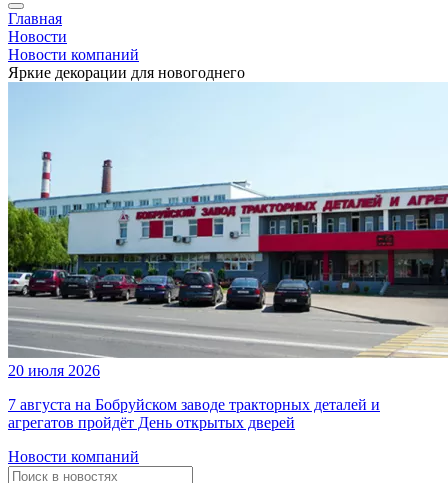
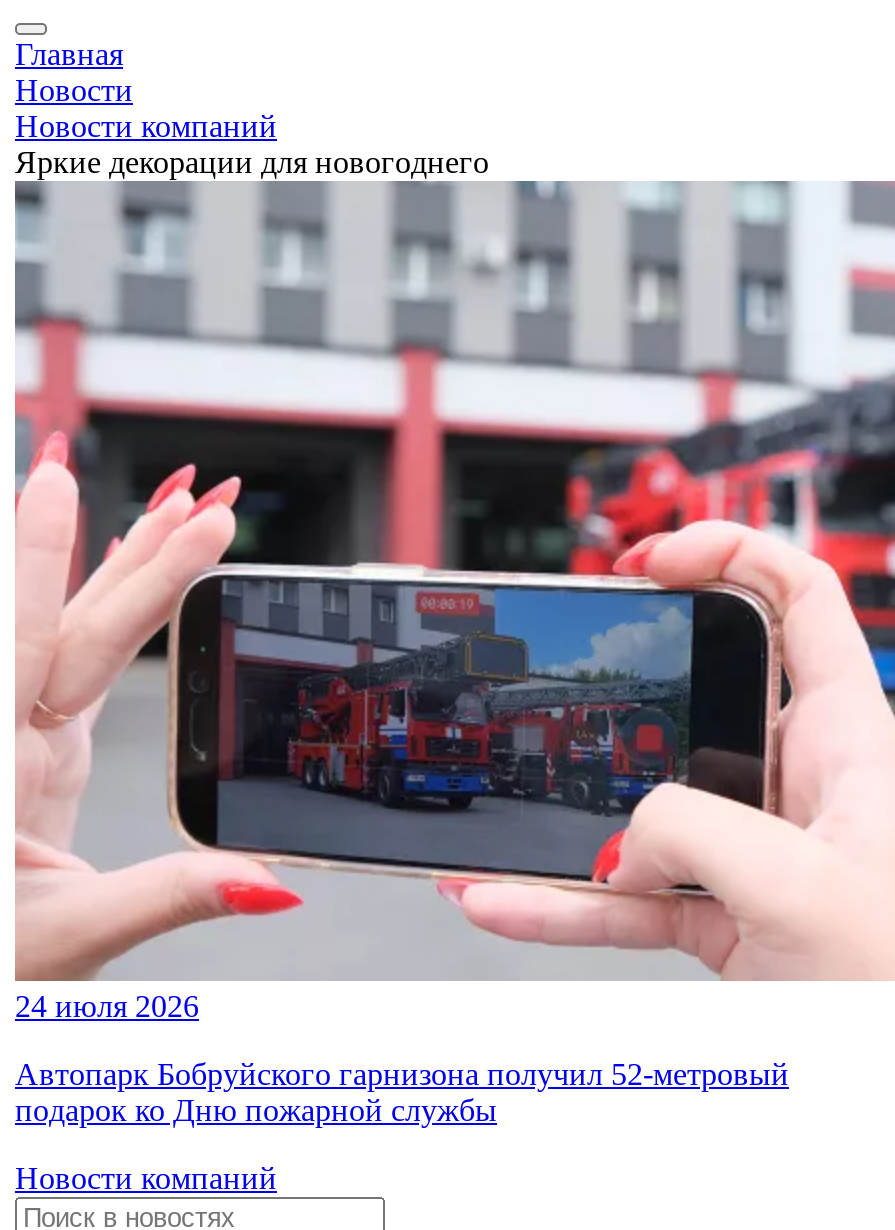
- [image]
- 20 июля 2026
+ [image]
+ 24 июля 2026

- 7 августа на Бобруйском заводе тракторных деталей и
- агрегатов пройдёт День открытых дверей
+ Автопарк Бобруйского гарнизона получил 52-метровый
+ подарок ко Дню пожарной службы
